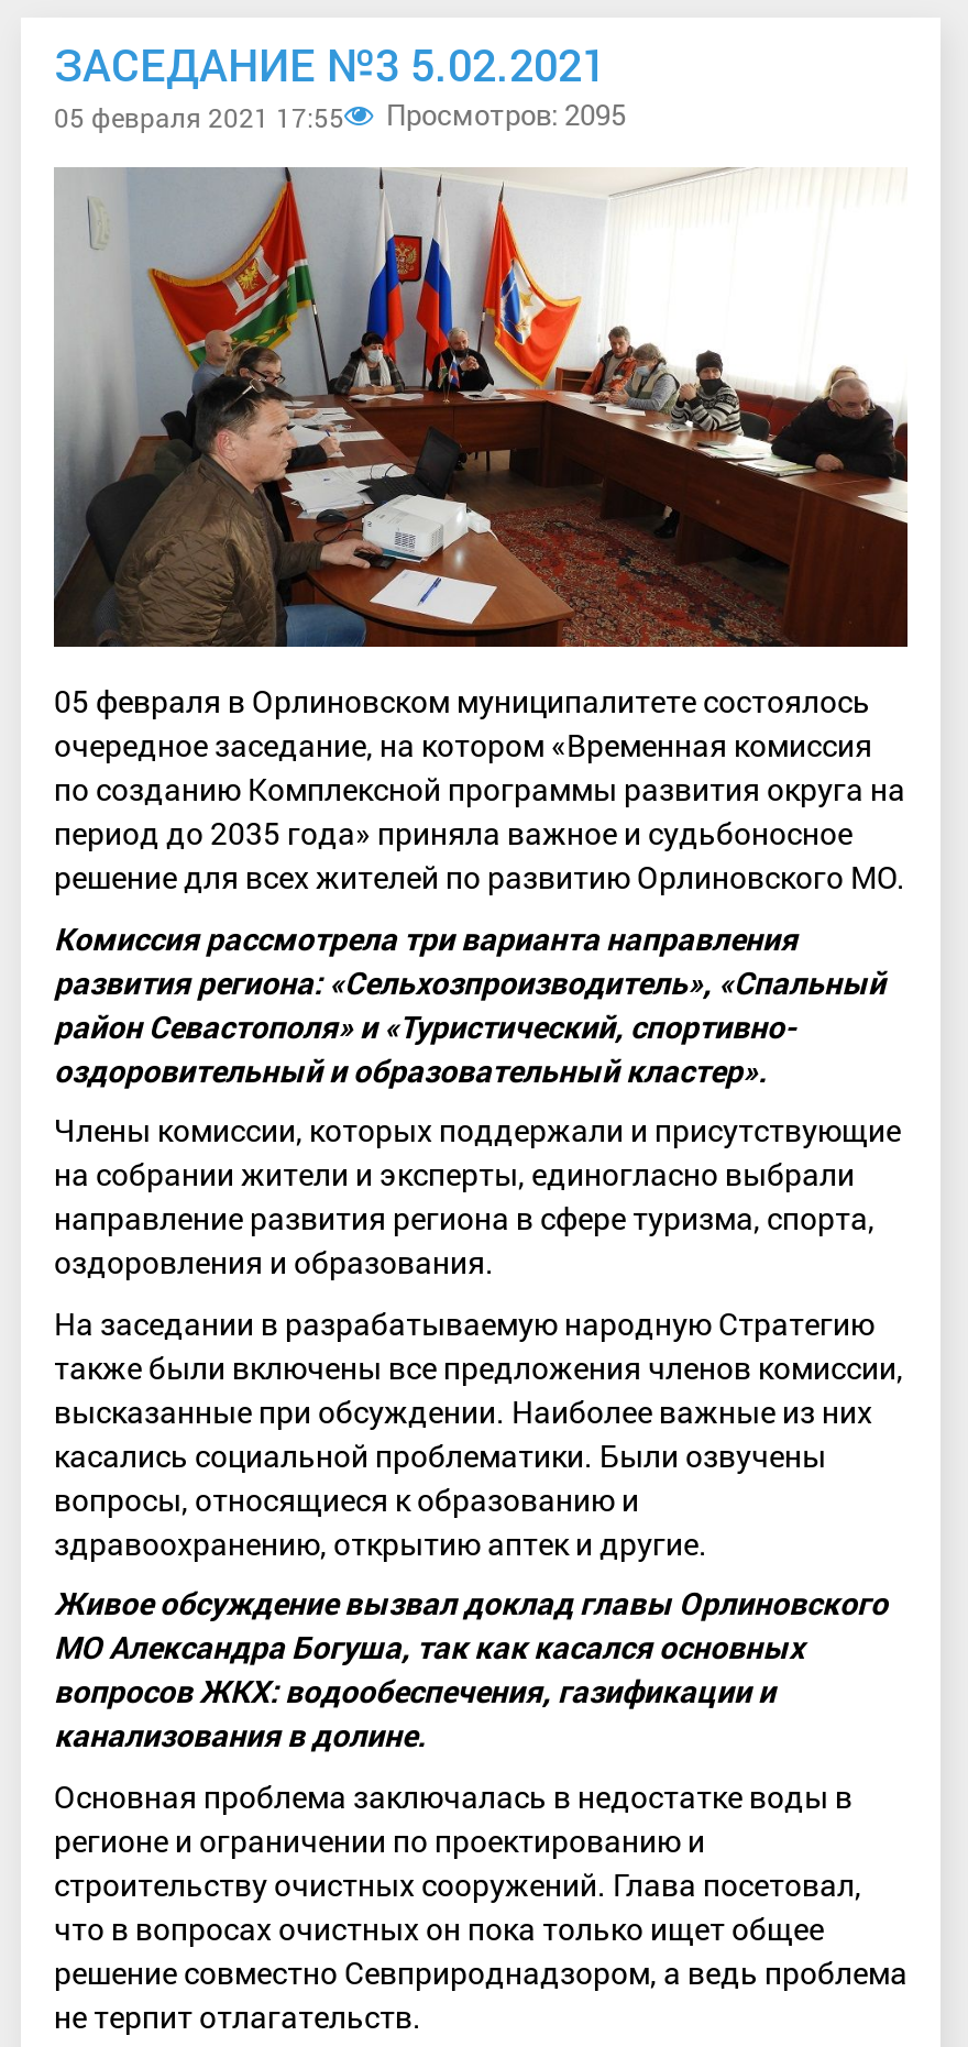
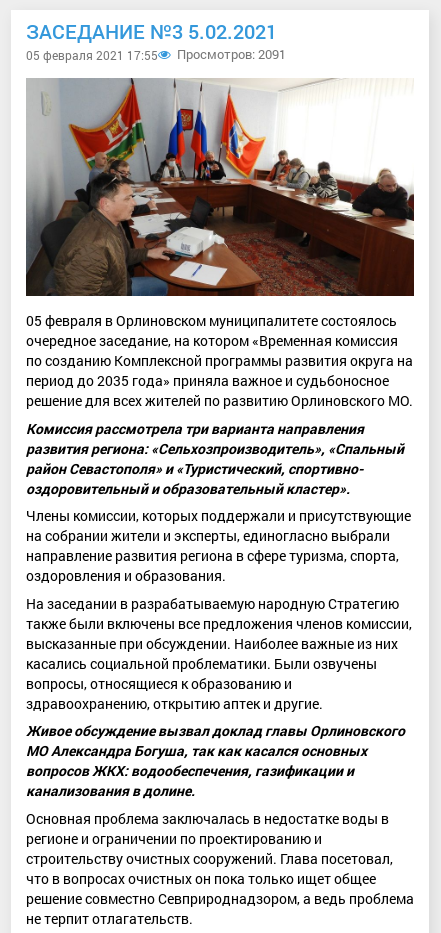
- 05 февраля 2021 17:55 Просмотров: 2095
+ 05 февраля 2021 17:55 Просмотров: 2091
